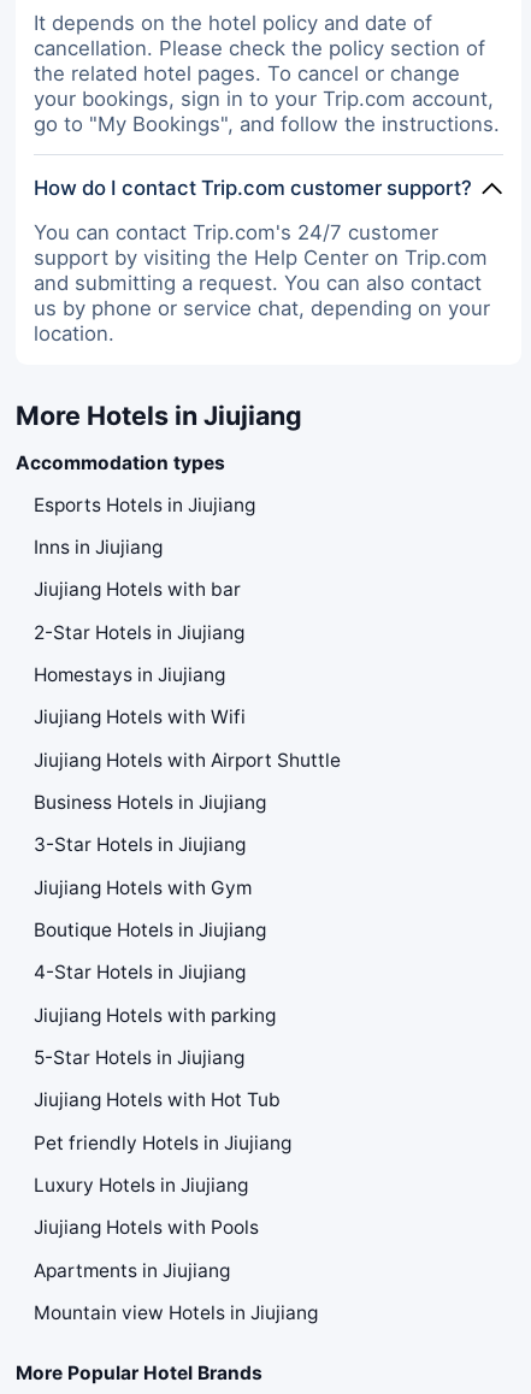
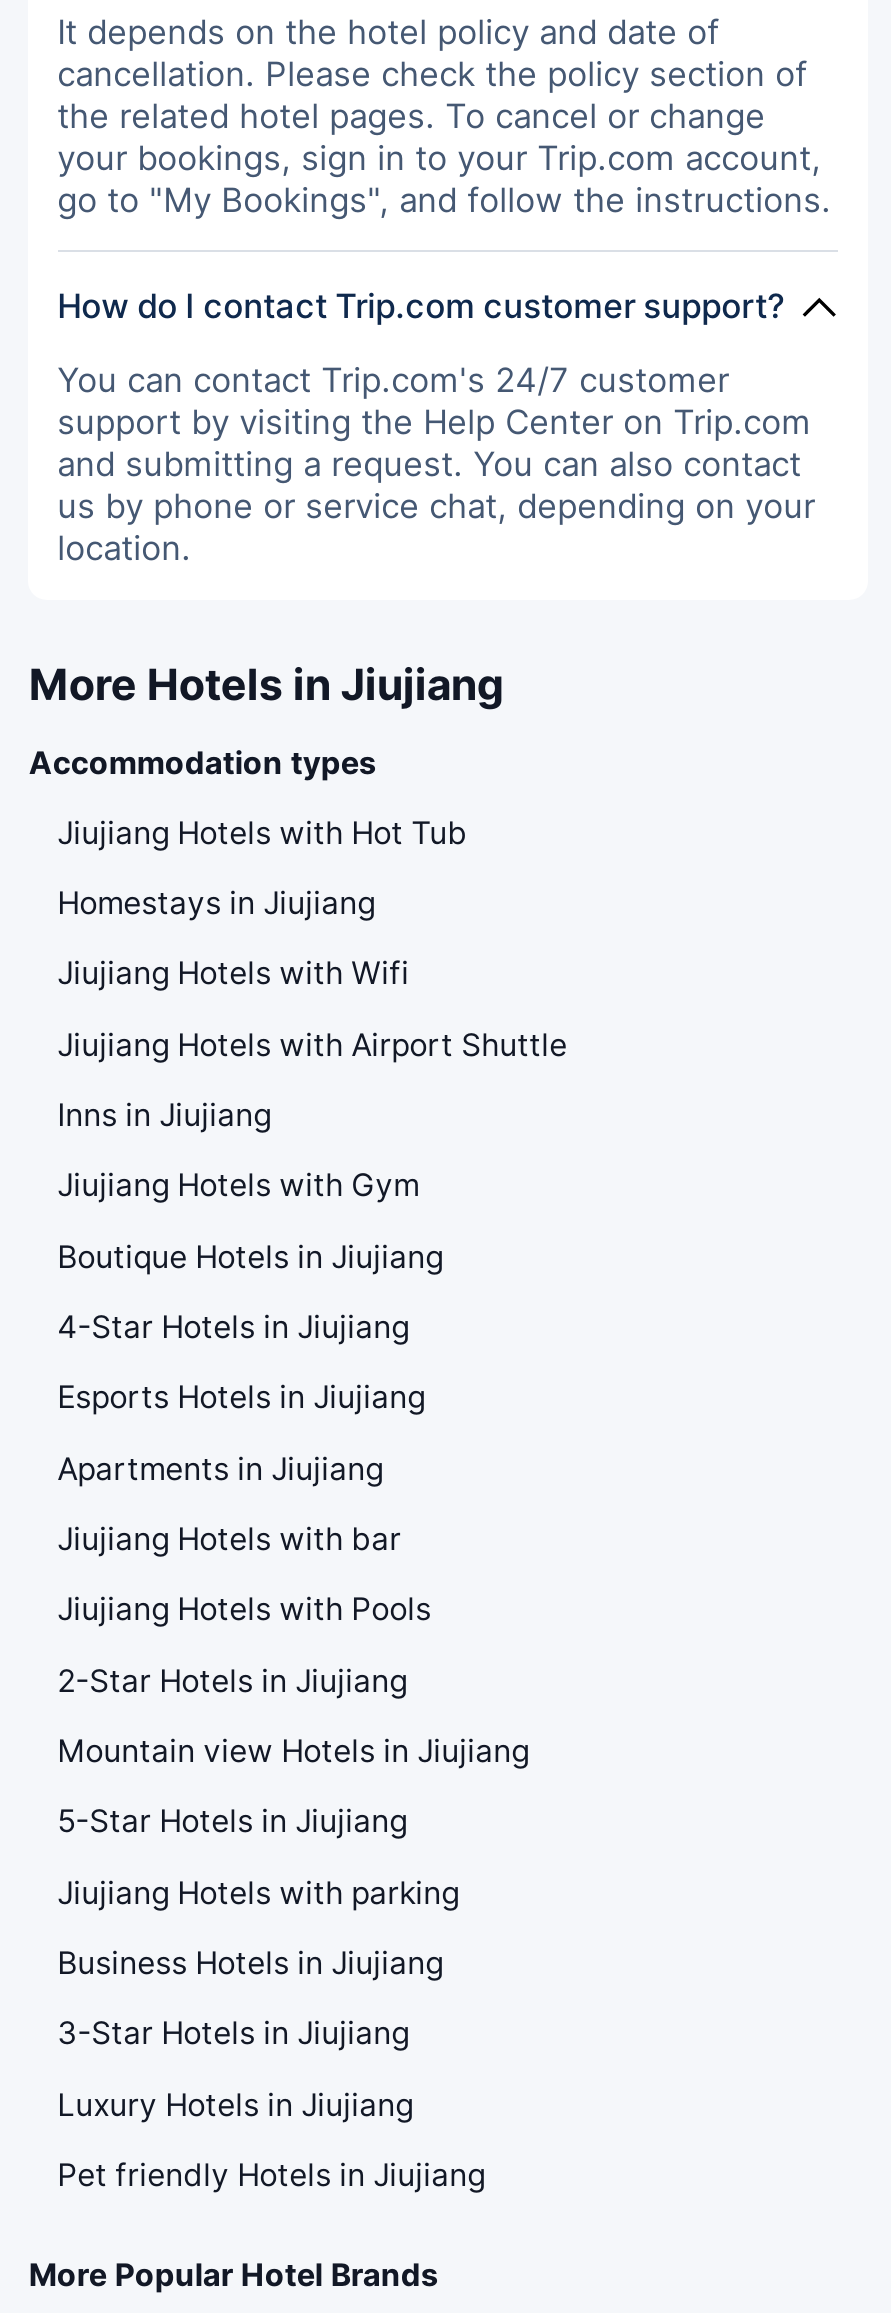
moved down: Esports Hotels in Jiujiang

moved down: Inns in Jiujiang

moved down: Jiujiang Hotels with bar | 2-Star Hotels in Jiujiang

moved up: Homestays in Jiujiang | Jiujiang Hotels with Wifi | Jiujiang Hotels with Airport Shuttle

moved down: Business Hotels in Jiujiang | 3-Star Hotels in Jiujiang

moved up: Jiujiang Hotels with Gym | Boutique Hotels in Jiujiang | 4-Star Hotels in Jiujiang

moved down: Jiujiang Hotels with parking

moved up: 5-Star Hotels in Jiujiang

moved up: Jiujiang Hotels with Hot Tub

moved down: Pet friendly Hotels in Jiujiang

moved up: Luxury Hotels in Jiujiang

moved up: Jiujiang Hotels with Pools | Apartments in Jiujiang | Mountain view Hotels in Jiujiang
